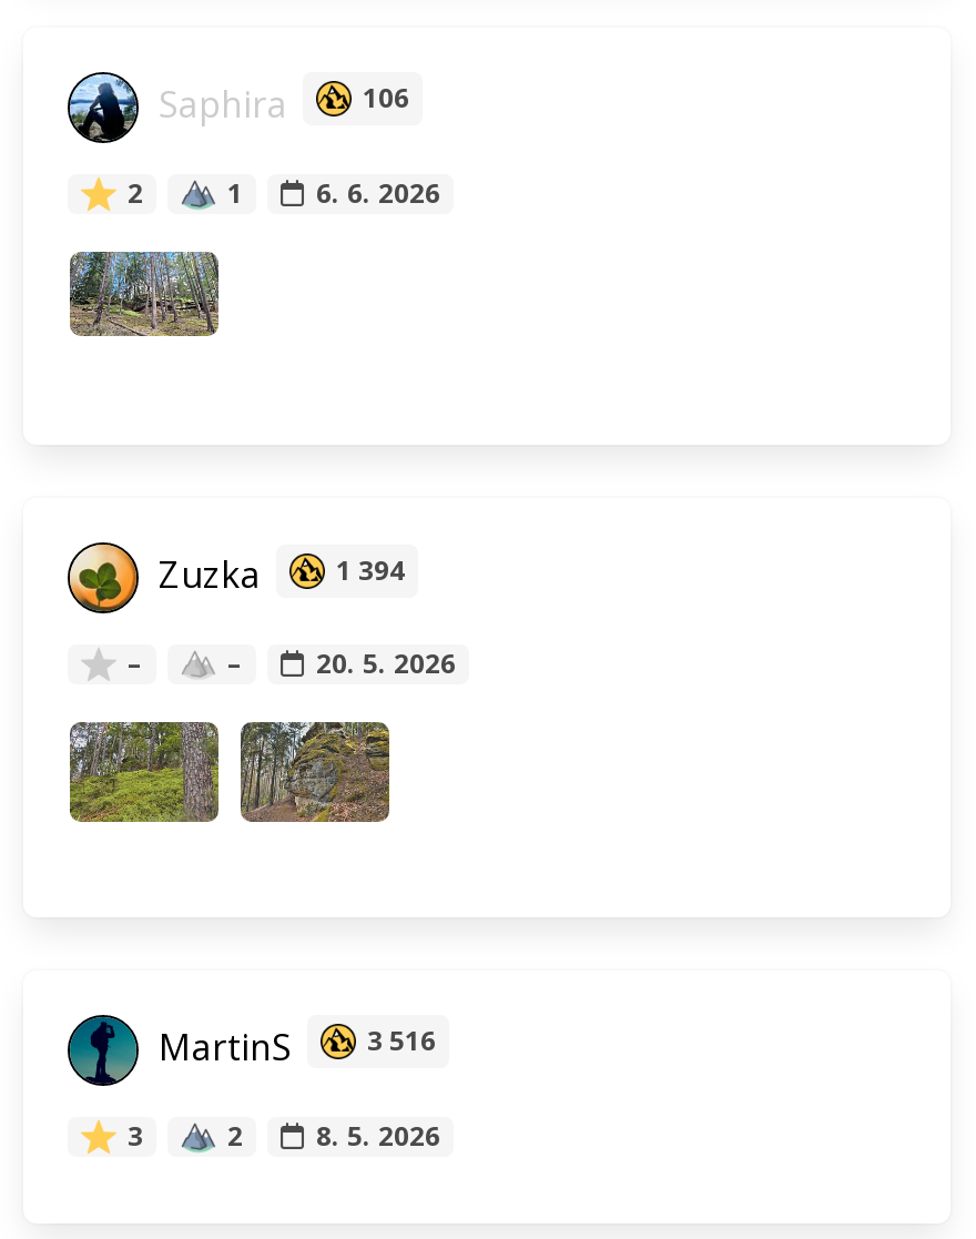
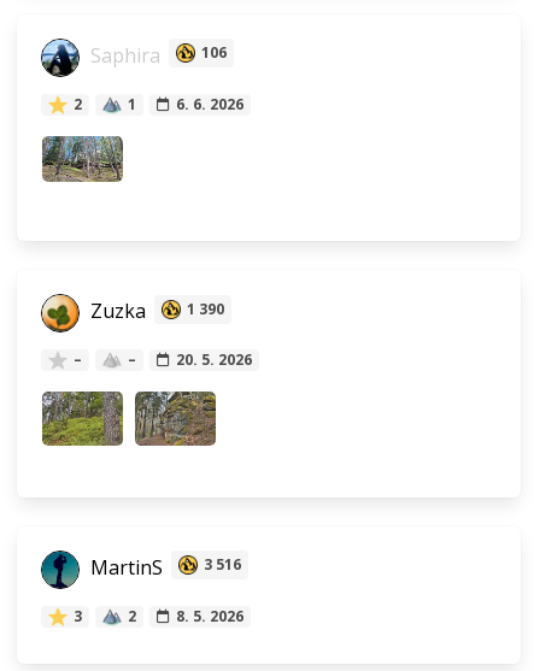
- Zuzka 1 394
+ Zuzka 1 390
